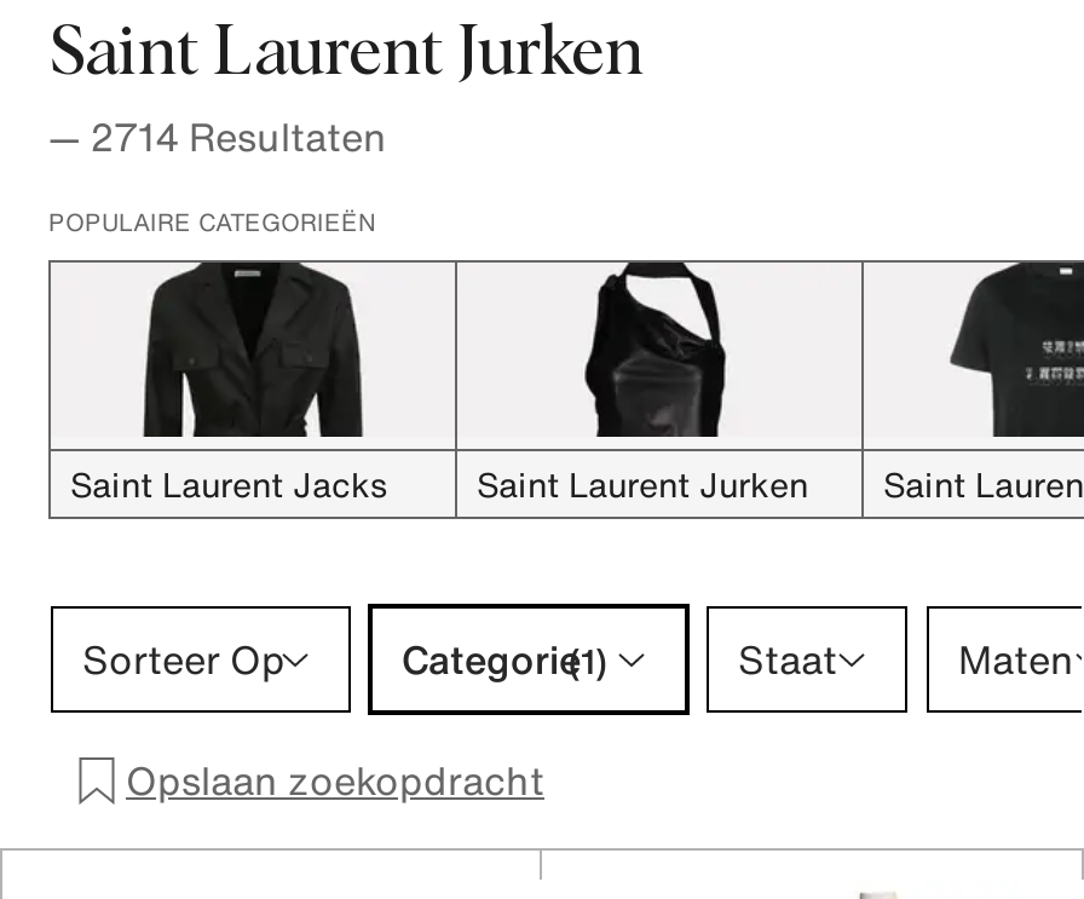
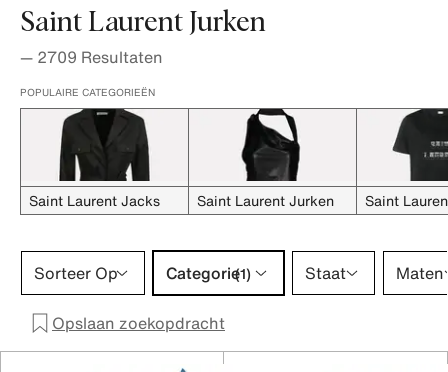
- — 2714 Resultaten
+ — 2709 Resultaten
